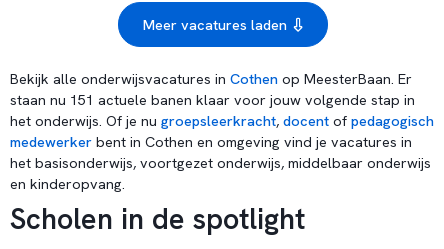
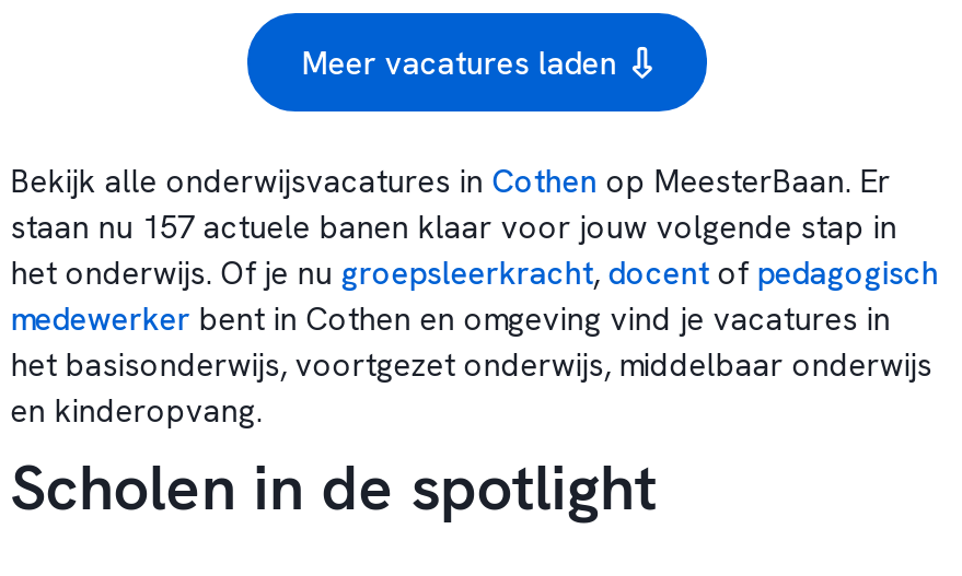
- staan nu 151 actuele banen klaar voor jouw volgende stap in
+ staan nu 157 actuele banen klaar voor jouw volgende stap in
